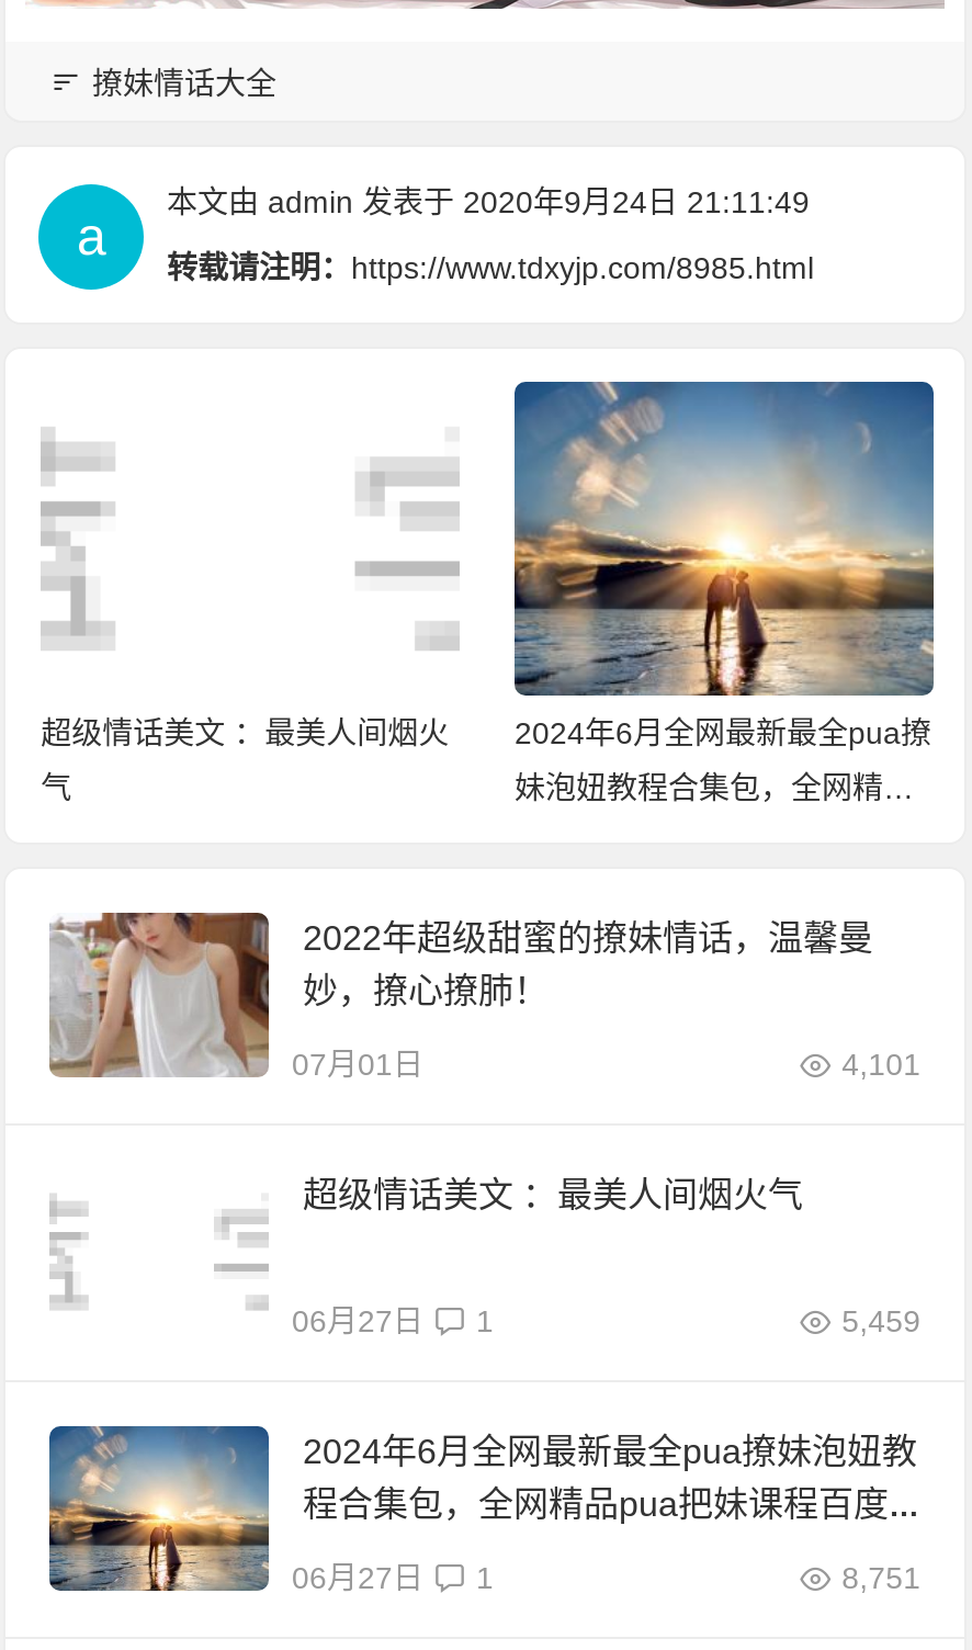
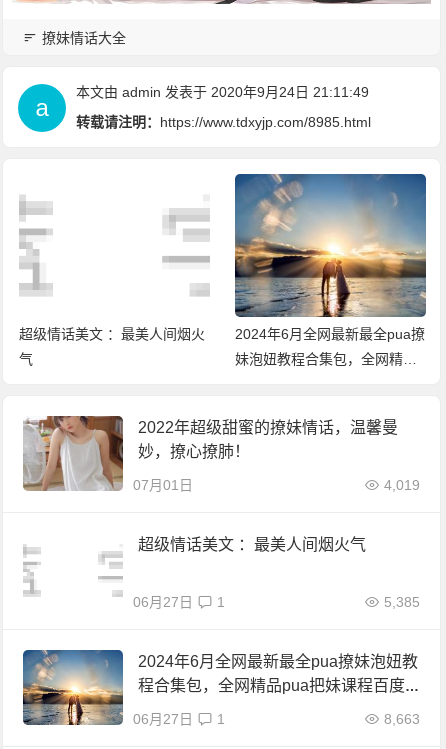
- 4,101
+ 4,019

- 5,459
+ 5,385

- 8,751
+ 8,663
